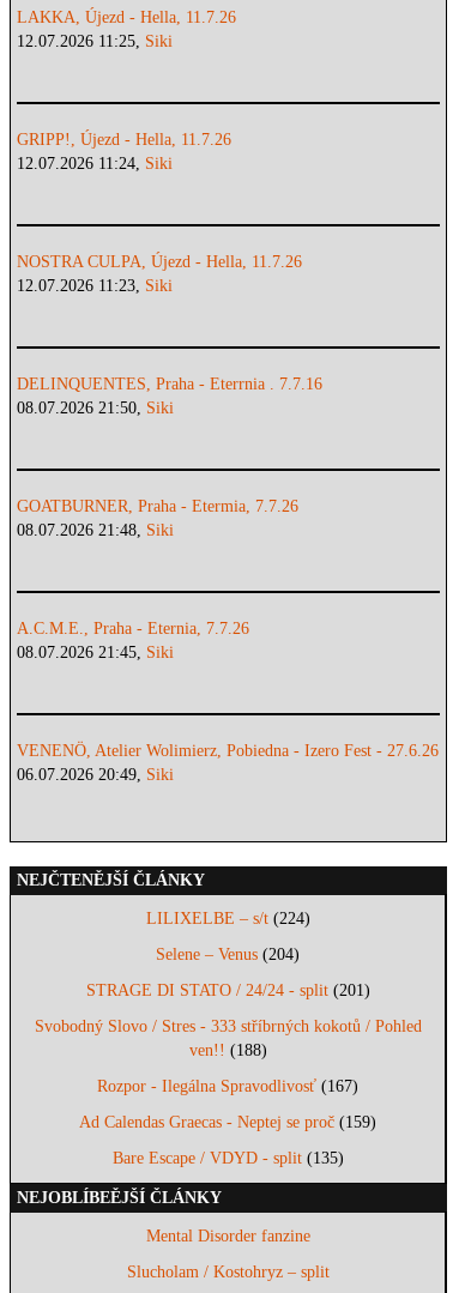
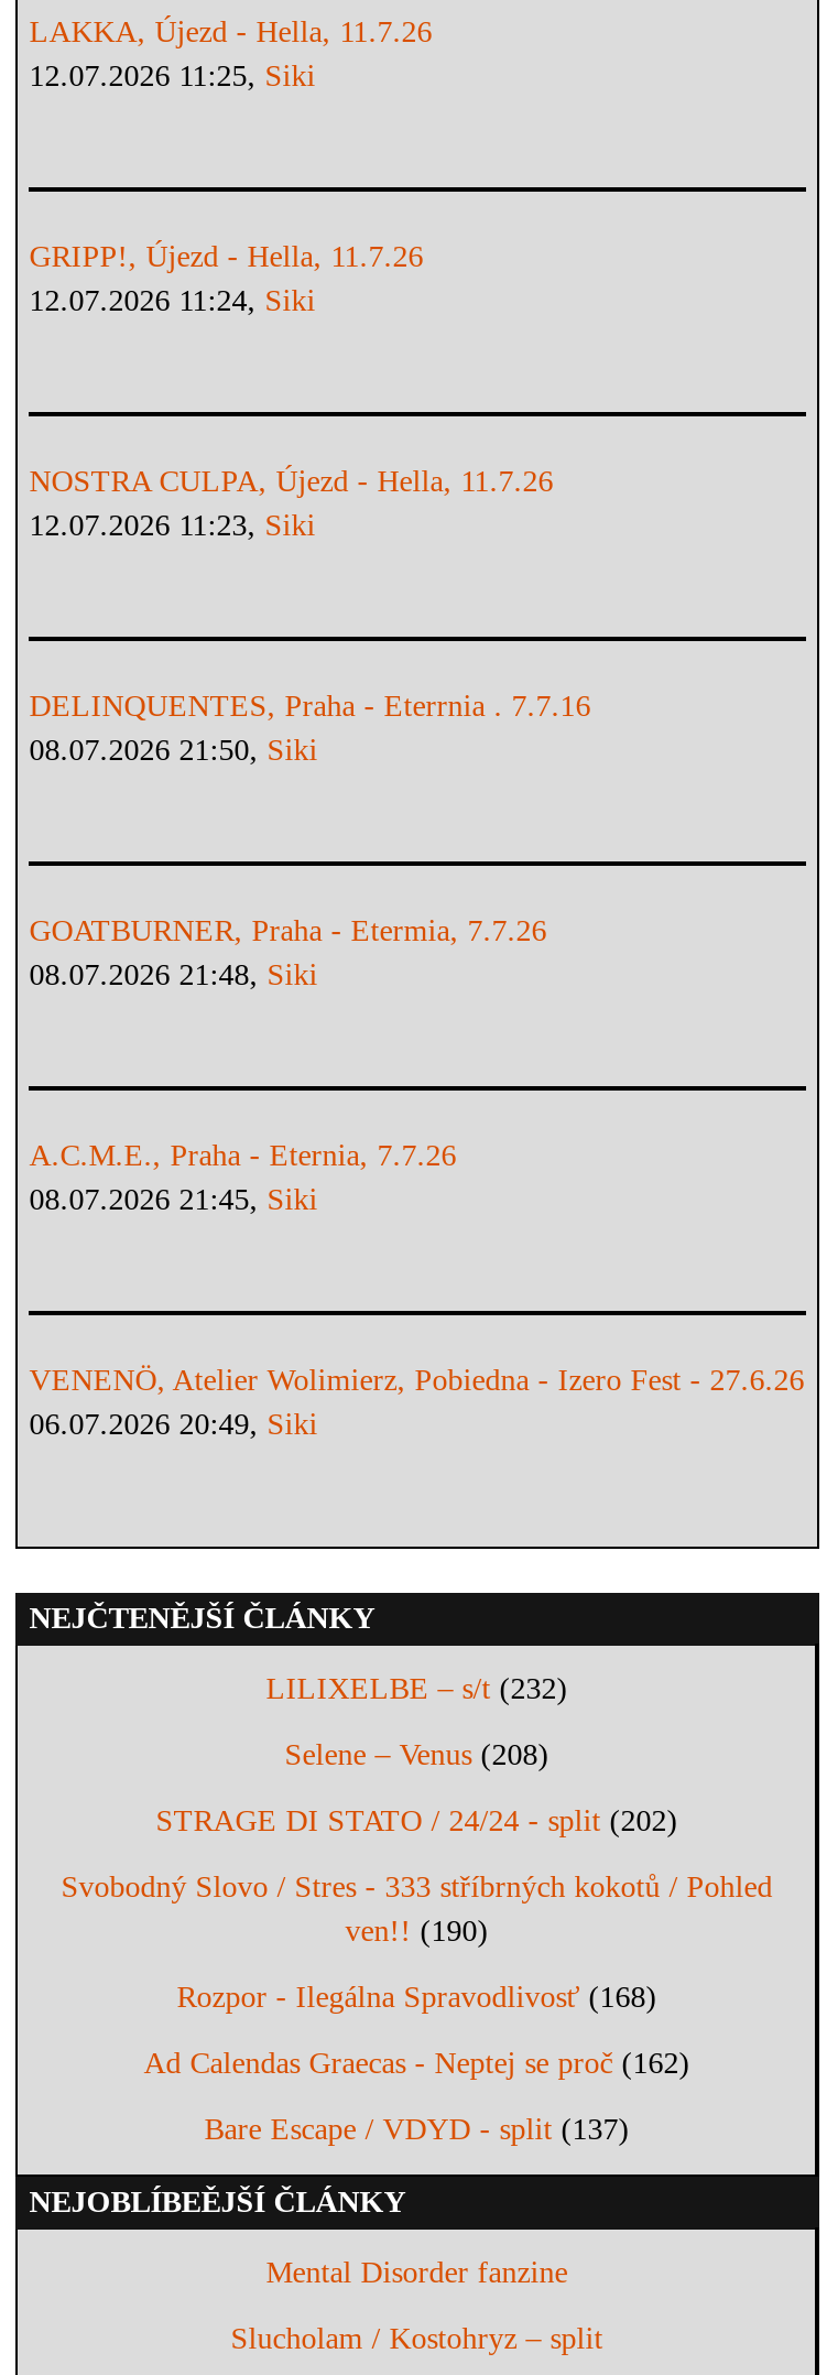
- LILIXELBE – s/t (224)
+ LILIXELBE – s/t (232)

- Selene – Venus (204)
+ Selene – Venus (208)

- STRAGE DI STATO / 24/24 - split (201)
+ STRAGE DI STATO / 24/24 - split (202)

- ven!! (188)
+ ven!! (190)

- Rozpor - Ilegálna Spravodlivosť (167)
+ Rozpor - Ilegálna Spravodlivosť (168)

- Ad Calendas Graecas - Neptej se proč (159)
+ Ad Calendas Graecas - Neptej se proč (162)

- Bare Escape / VDYD - split (135)
+ Bare Escape / VDYD - split (137)
